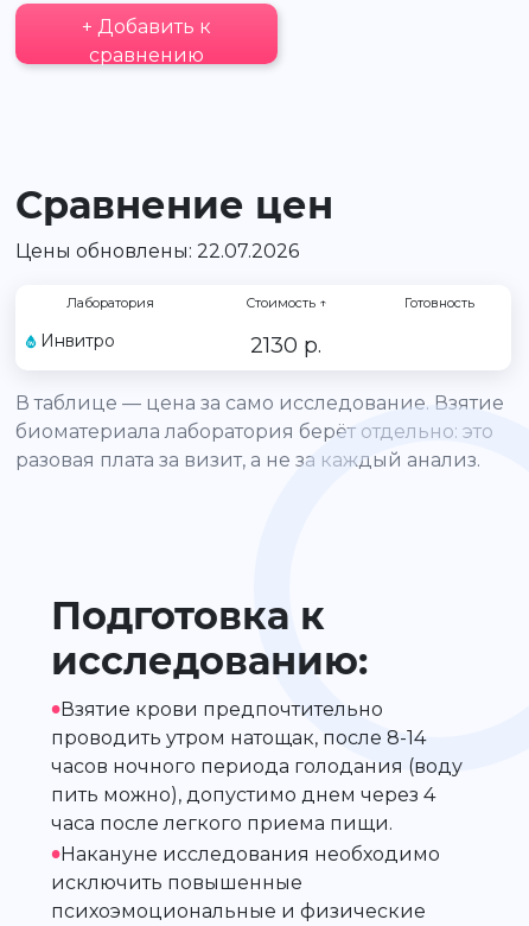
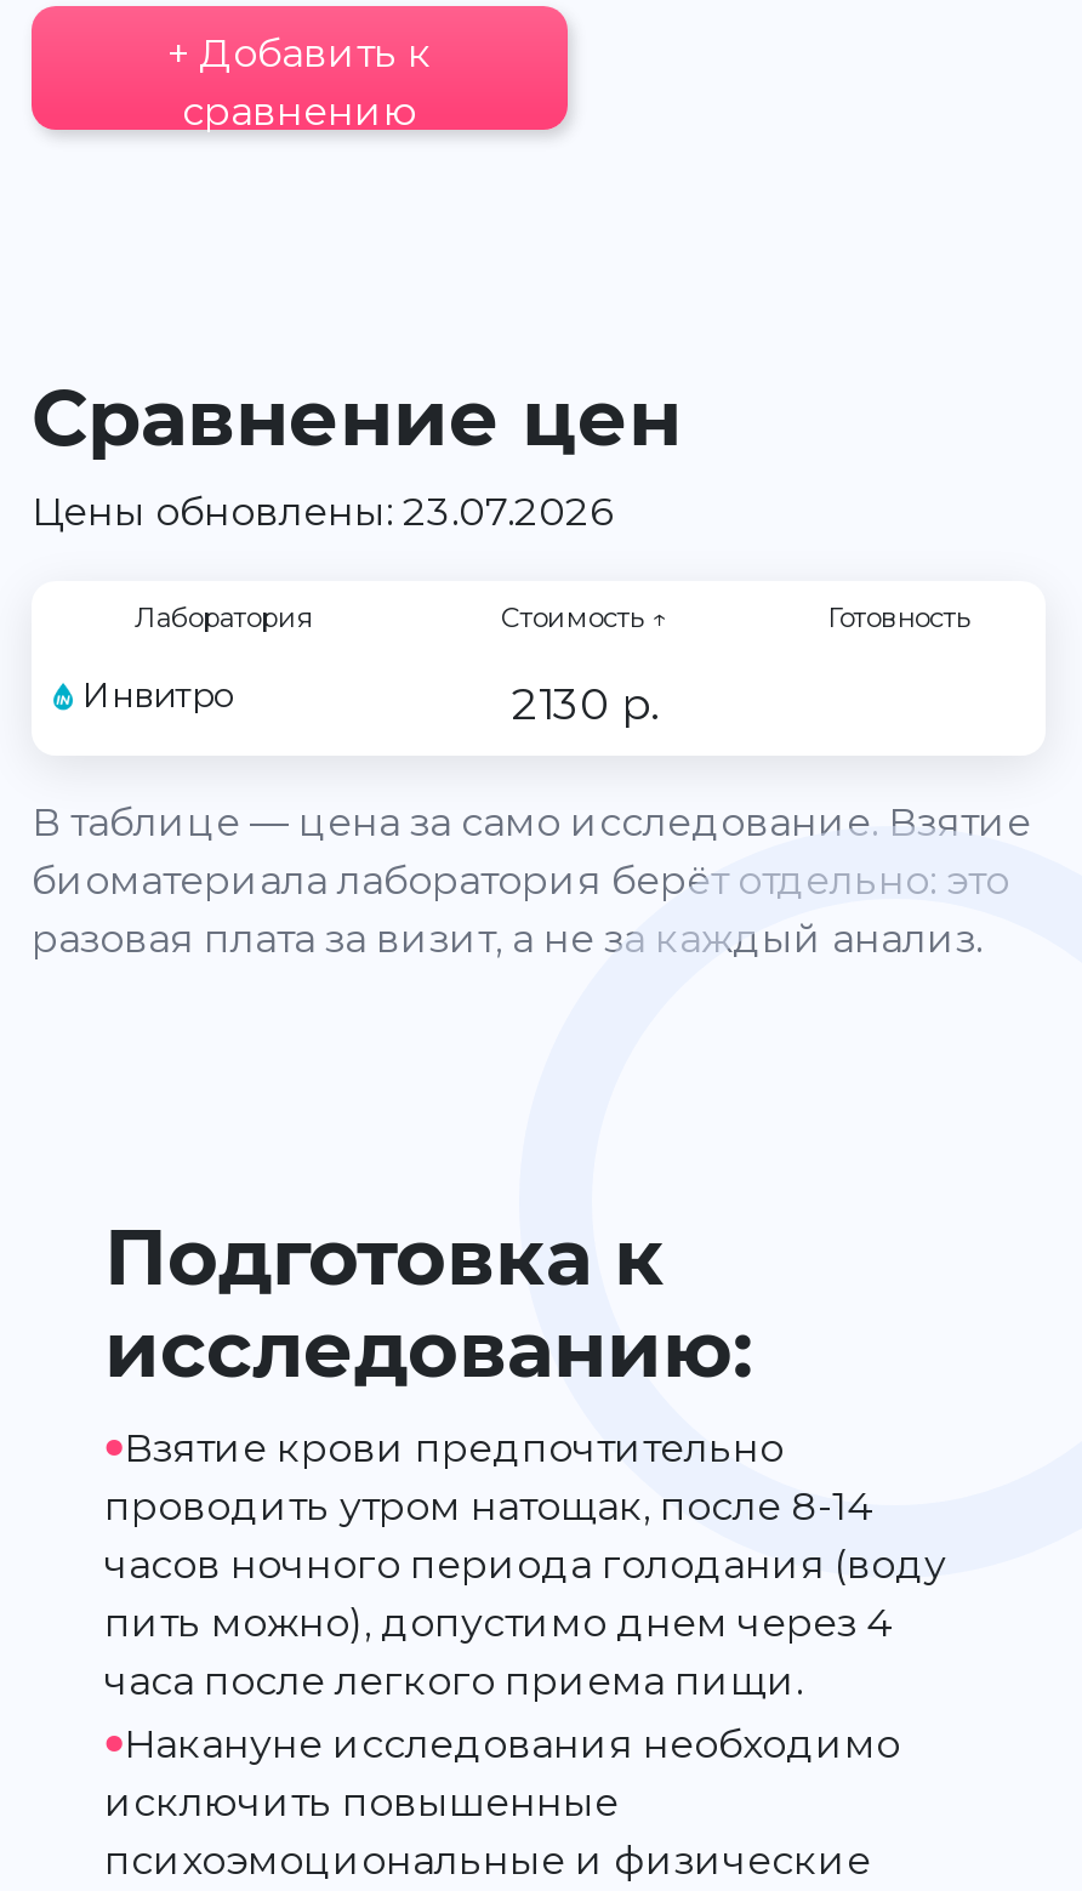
- Цены обновлены: 22.07.2026
+ Цены обновлены: 23.07.2026
